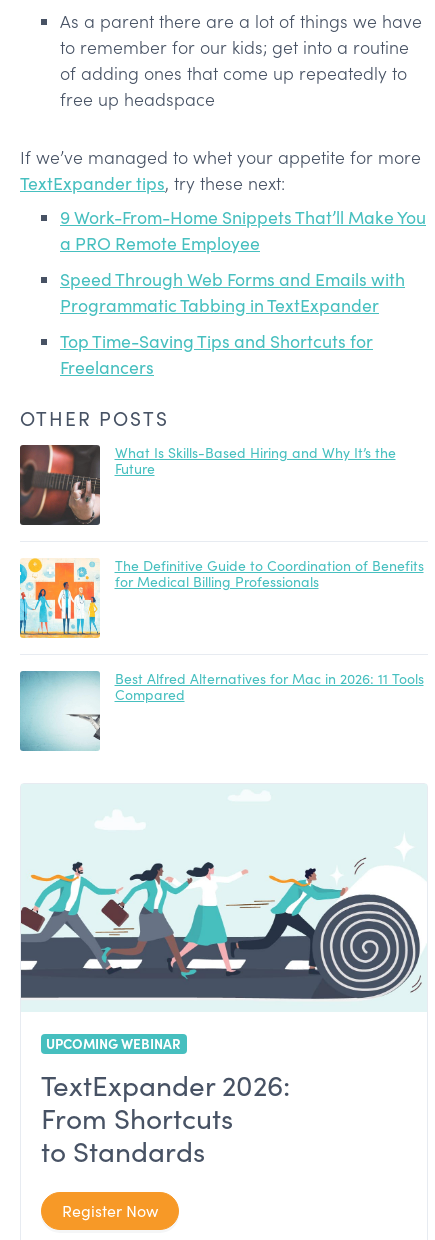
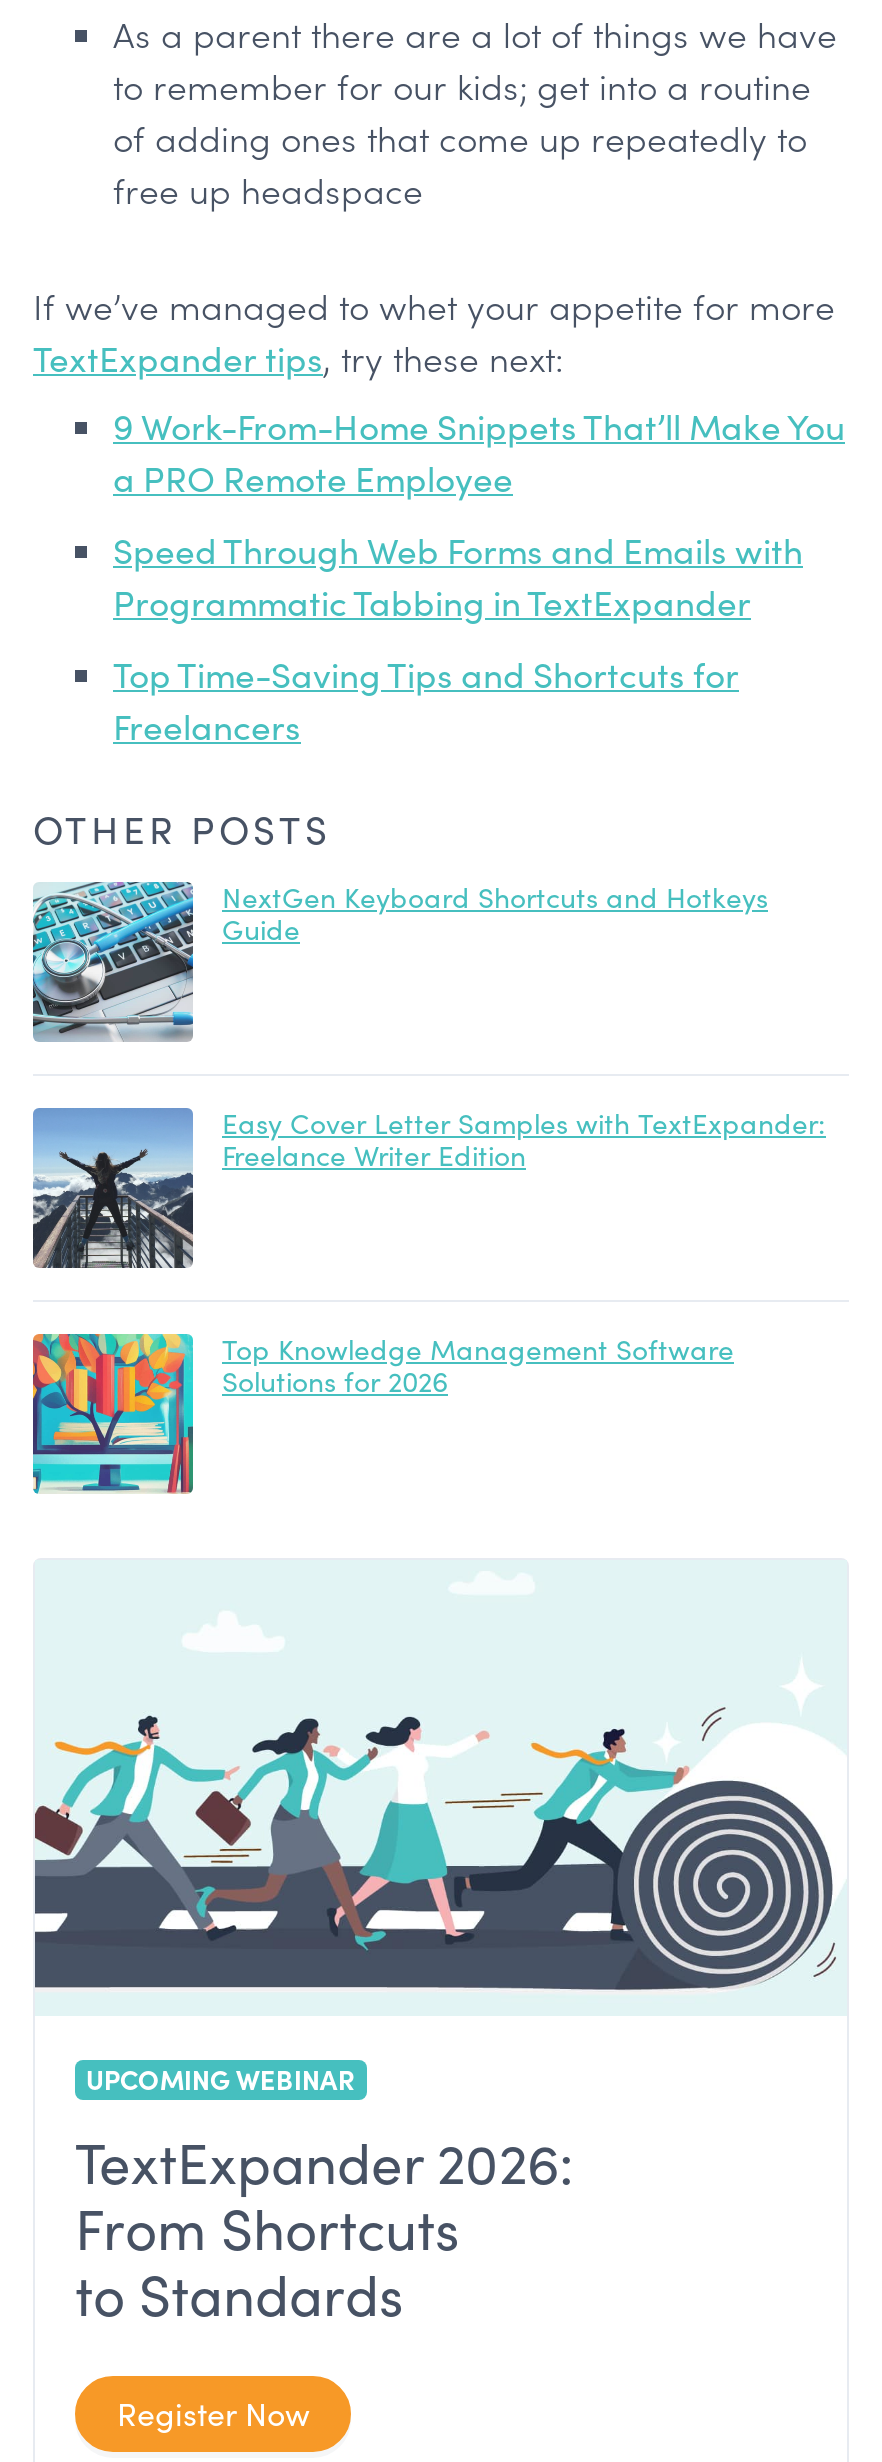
- [image]
- What Is Skills-Based Hiring and Why It’s the
- Future
+ [image]
+ NextGen Keyboard Shortcuts and Hotkeys
+ Guide

- [image]
- The Definitive Guide to Coordination of Benefits
- for Medical Billing Professionals
+ [image]
+ Easy Cover Letter Samples with TextExpander:
+ Freelance Writer Edition

- [image]
- Best Alfred Alternatives for Mac in 2026: 11 Tools
- Compared
+ [image]
+ Top Knowledge Management Software
+ Solutions for 2026
